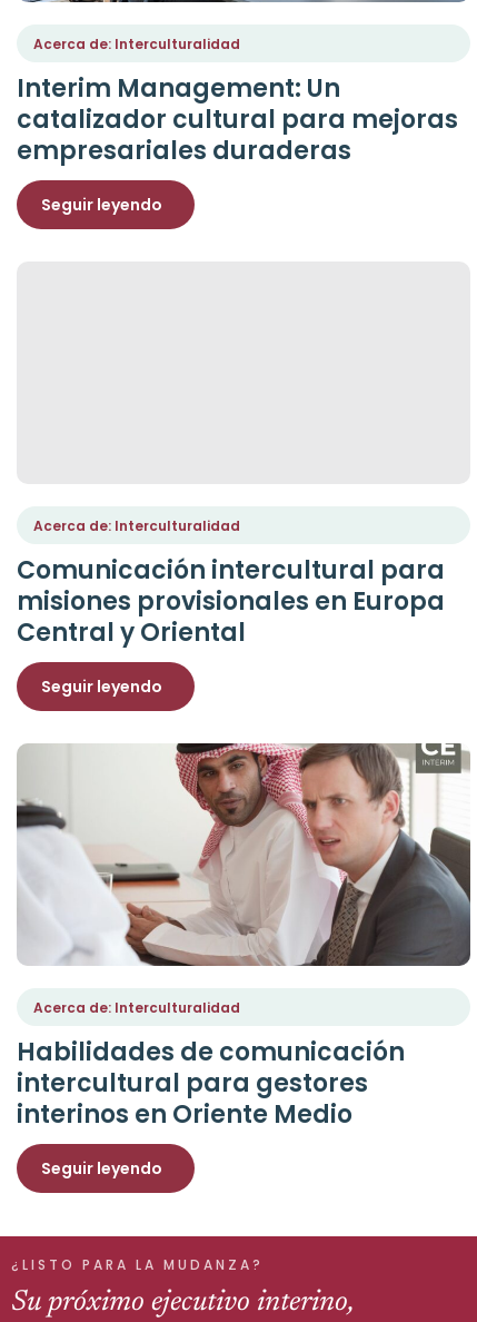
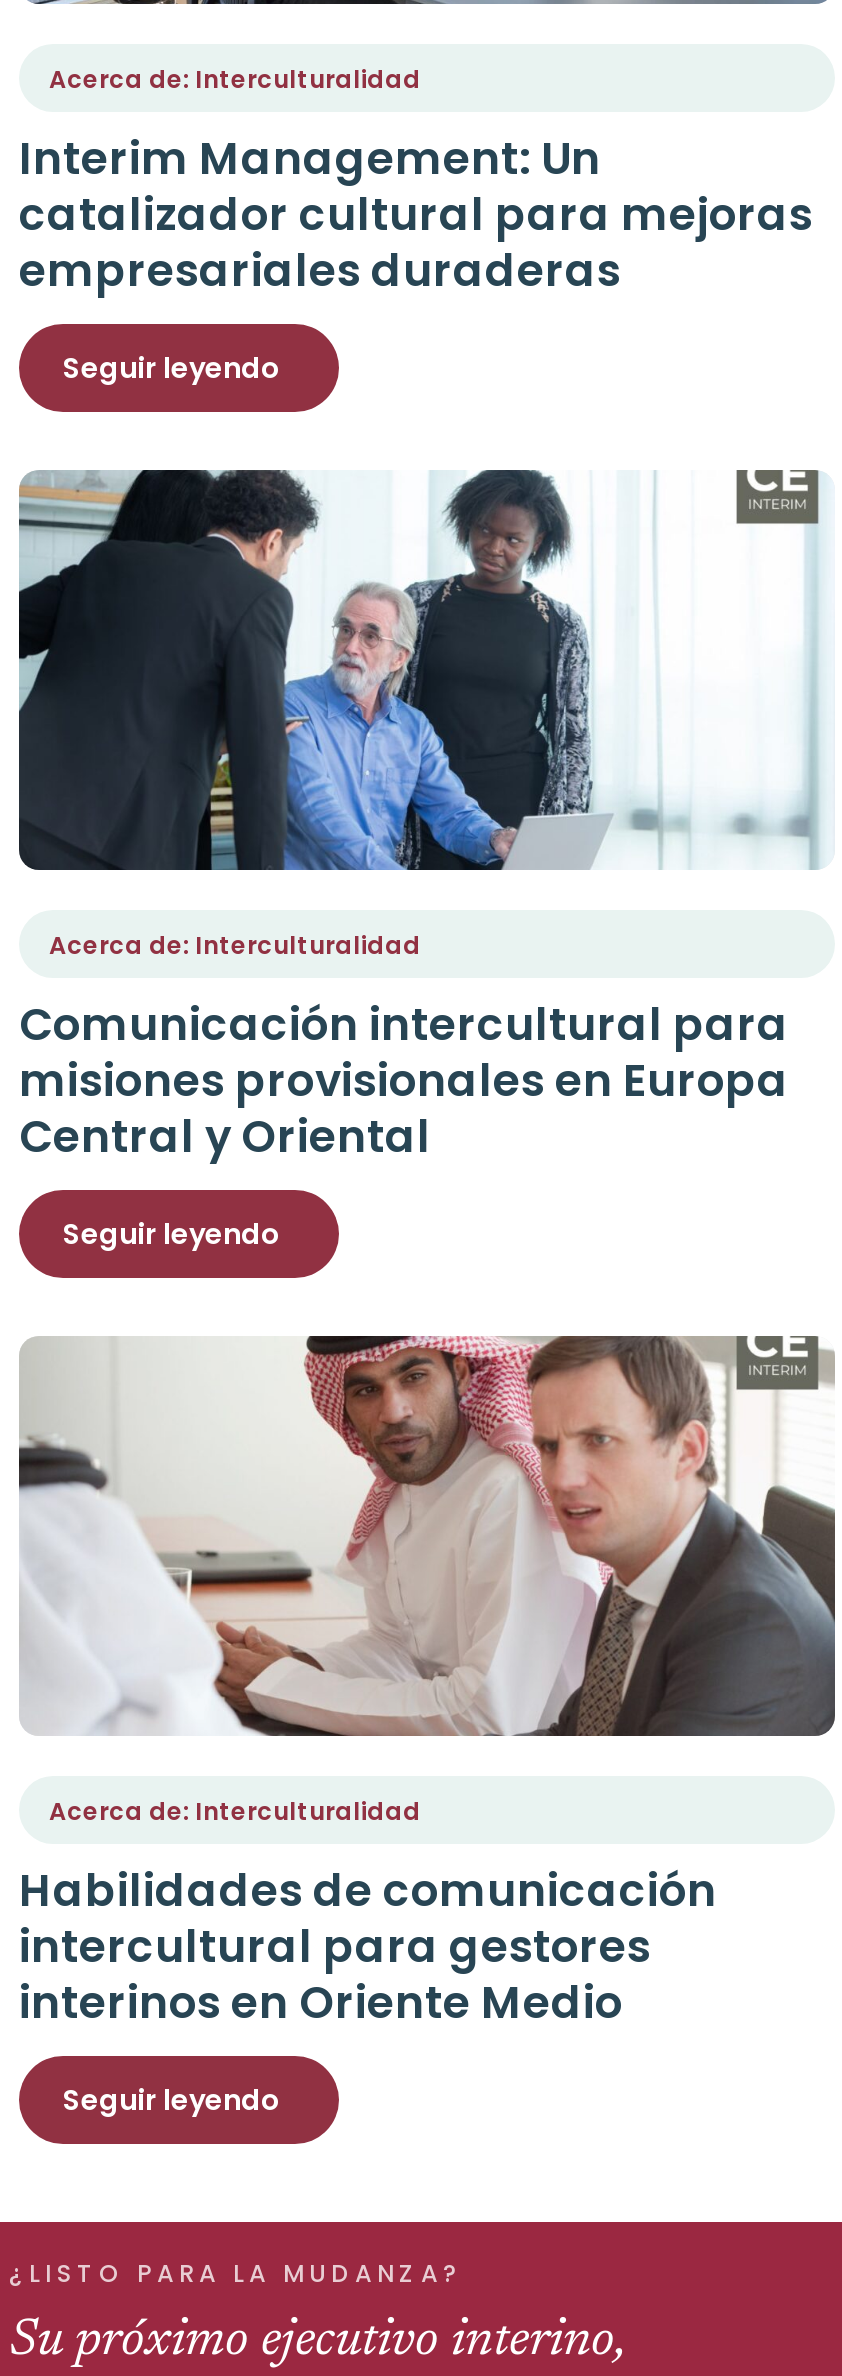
+ [image]

+ [image]
